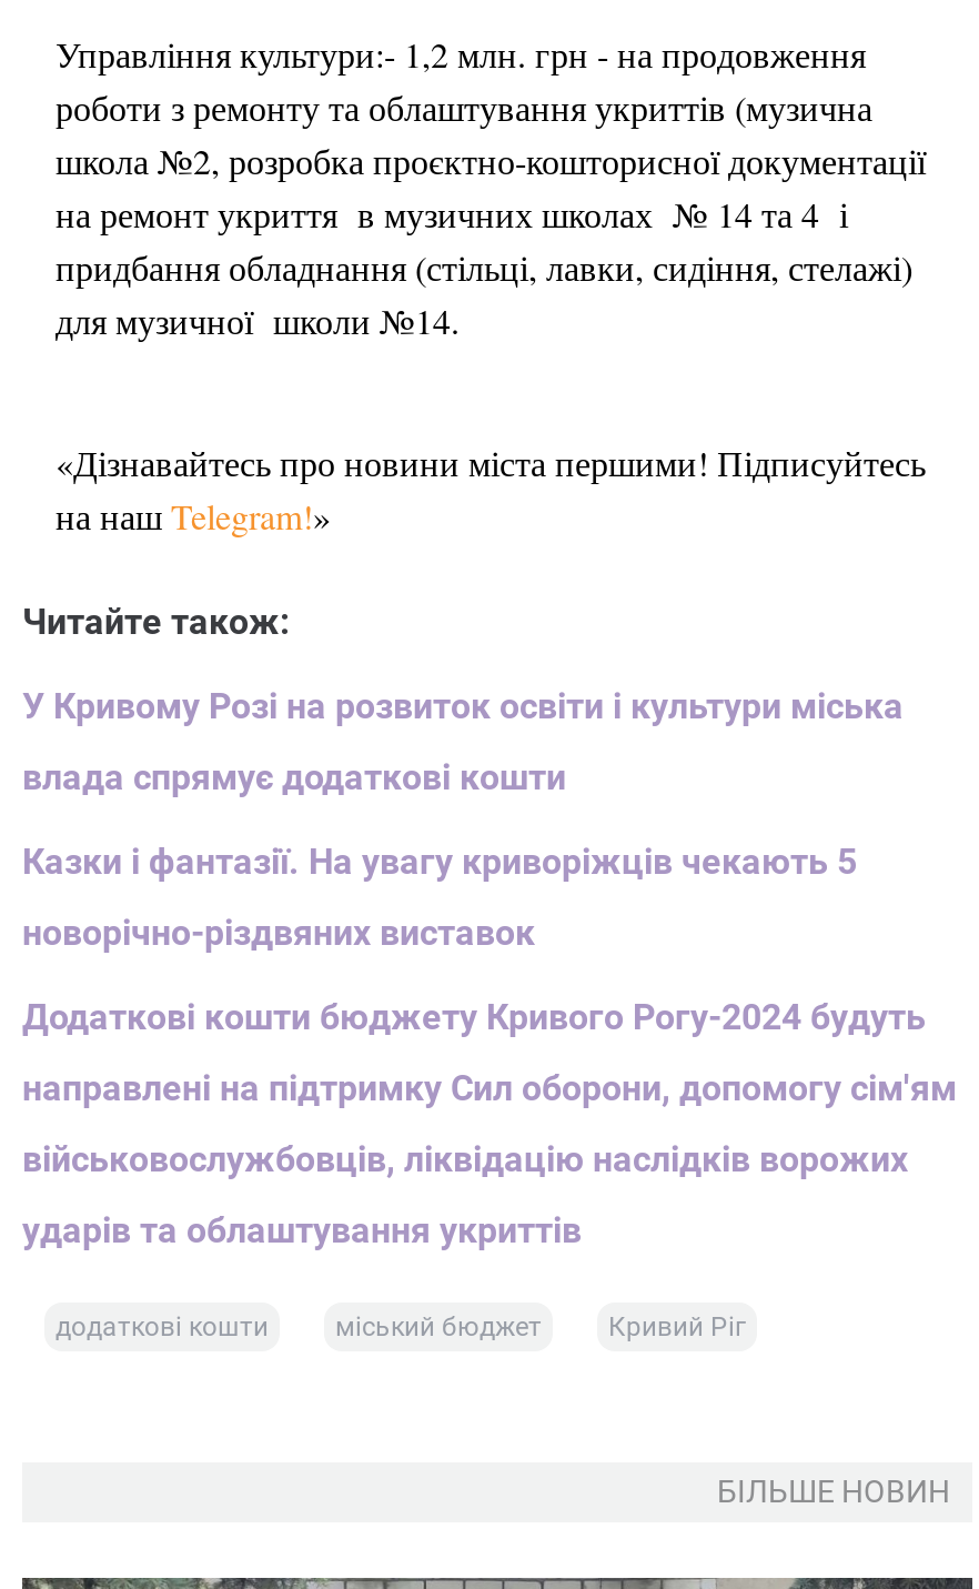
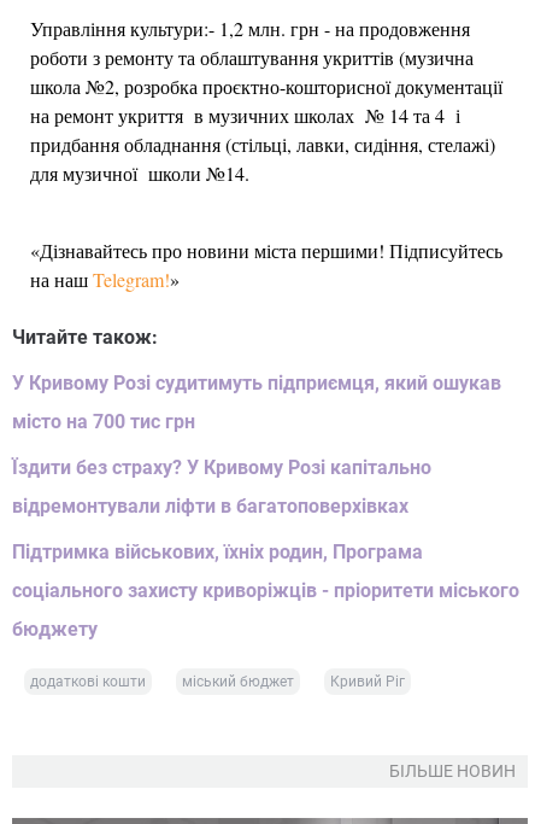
- У Кривому Розі на розвиток освіти і культури міська
- влада спрямує додаткові кошти
- Казки і фантазії. На увагу криворіжців чекають 5
- новорічно-різдвяних виставок
- Додаткові кошти бюджету Кривого Рогу-2024 будуть
- направлені на підтримку Сил оборони, допомогу сім'ям
- військовослужбовців, ліквідацію наслідків ворожих
- ударів та облаштування укриттів
+ У Кривому Розі судитимуть підприємця, який ошукав
+ місто на 700 тис грн
+ Їздити без страху? У Кривому Розі капітально
+ відремонтували ліфти в багатоповерхівках
+ Підтримка військових, їхніх родин, Програма
+ соціального захисту криворіжців - пріоритети міського
+ бюджету
